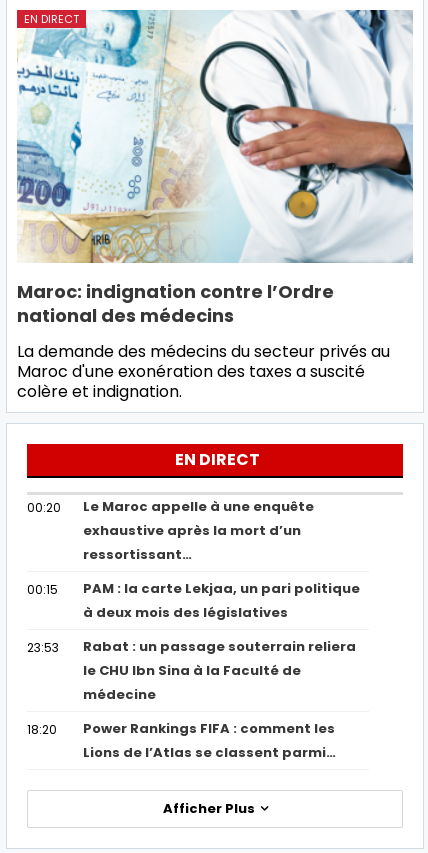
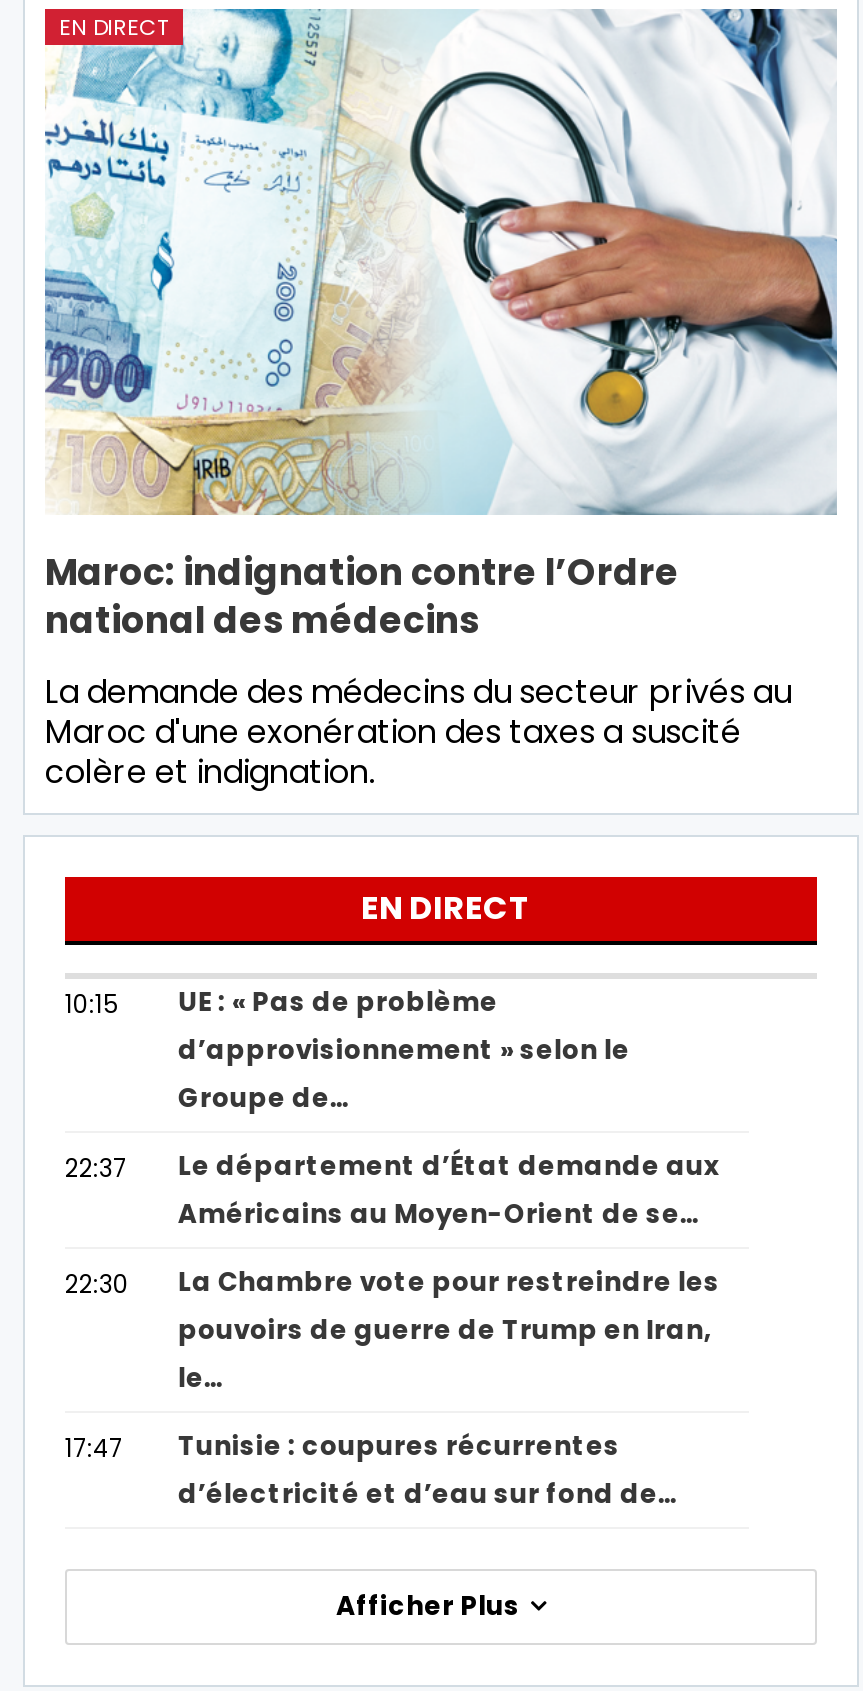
- 00:20
- Le Maroc appelle à une enquête
- exhaustive après la mort d’un
- ressortissant…
+ 10:15
+ UE : « Pas de problème
+ d’approvisionnement » selon le
+ Groupe de…

- 00:15
- PAM : la carte Lekjaa, un pari politique
- à deux mois des législatives
+ 22:37
+ Le département d’État demande aux
+ Américains au Moyen-Orient de se…

- 23:53
- Rabat : un passage souterrain reliera
- le CHU Ibn Sina à la Faculté de
- médecine
+ 22:30
+ La Chambre vote pour restreindre les
+ pouvoirs de guerre de Trump en Iran,
+ le…

- 18:20
- Power Rankings FIFA : comment les
- Lions de l’Atlas se classent parmi…
+ 17:47
+ Tunisie : coupures récurrentes
+ d’électricité et d’eau sur fond de…
